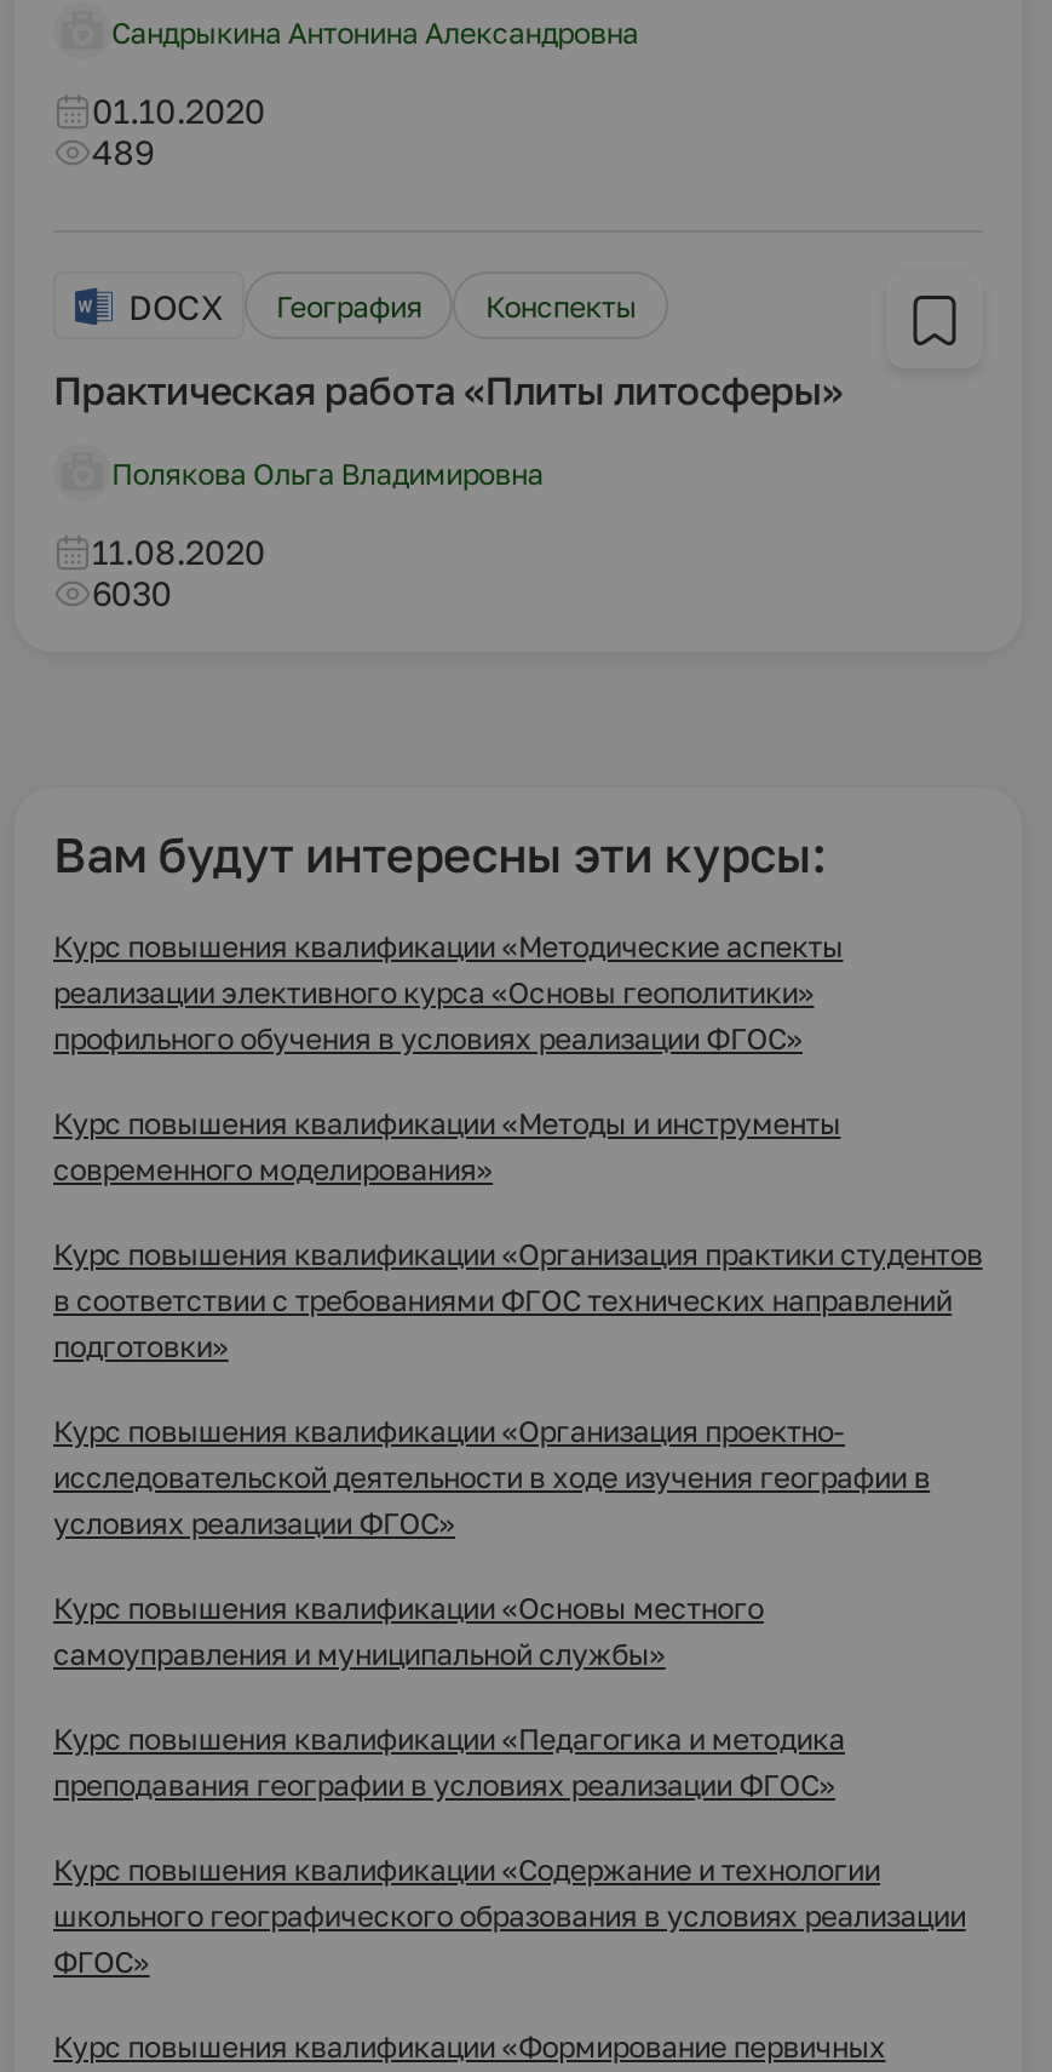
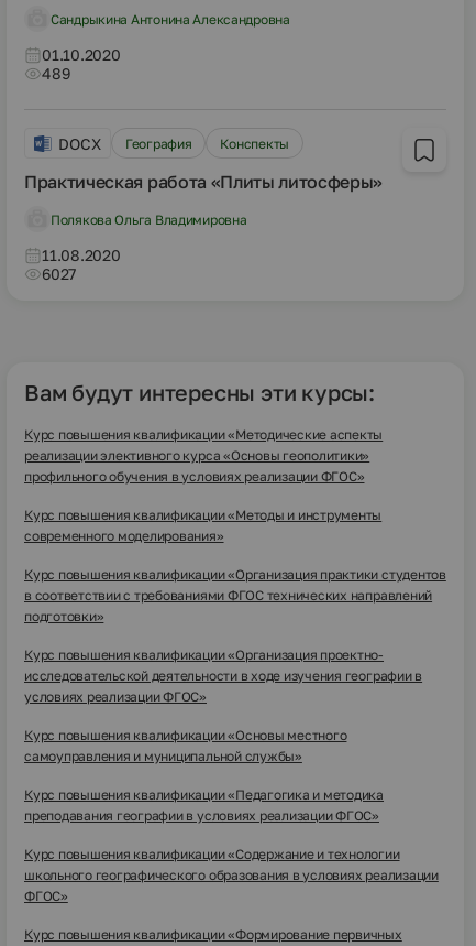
- 6030
+ 6027
